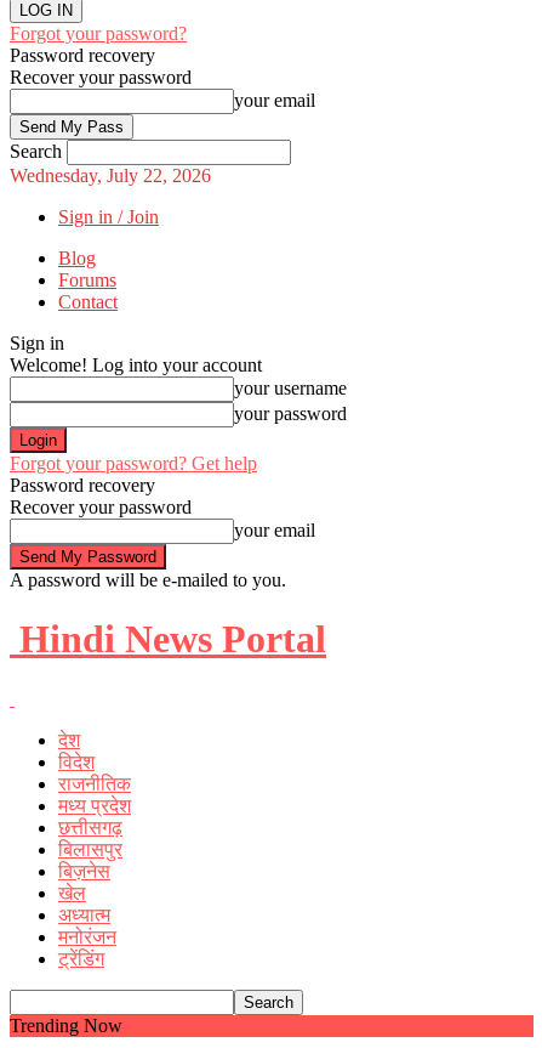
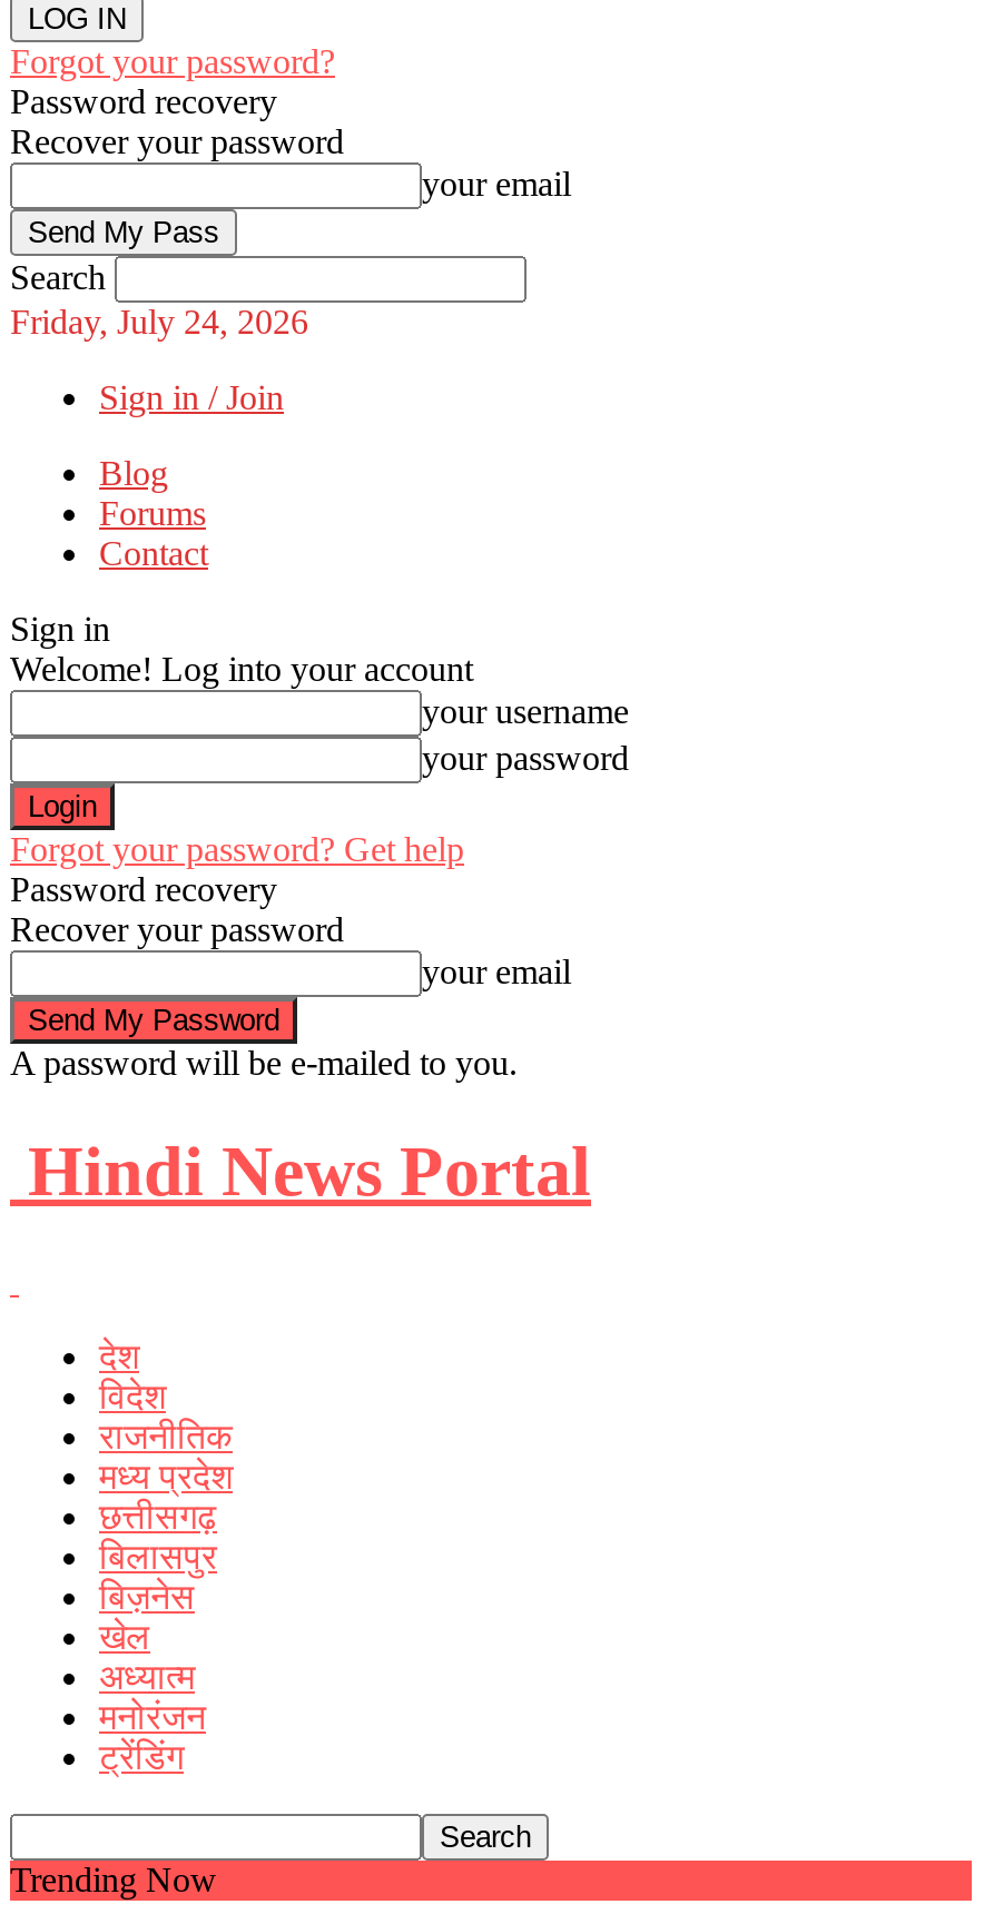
- Wednesday, July 22, 2026
+ Friday, July 24, 2026
